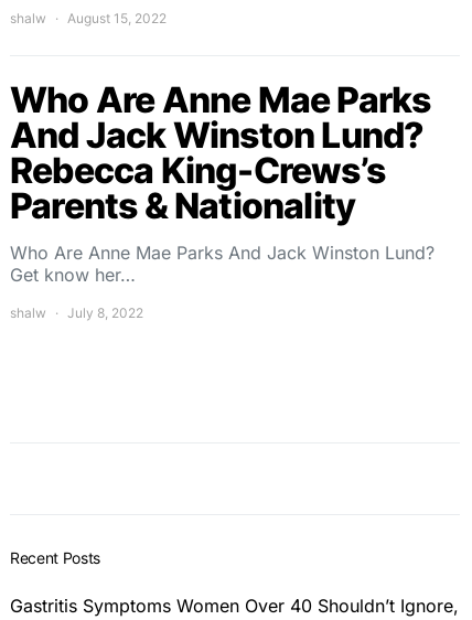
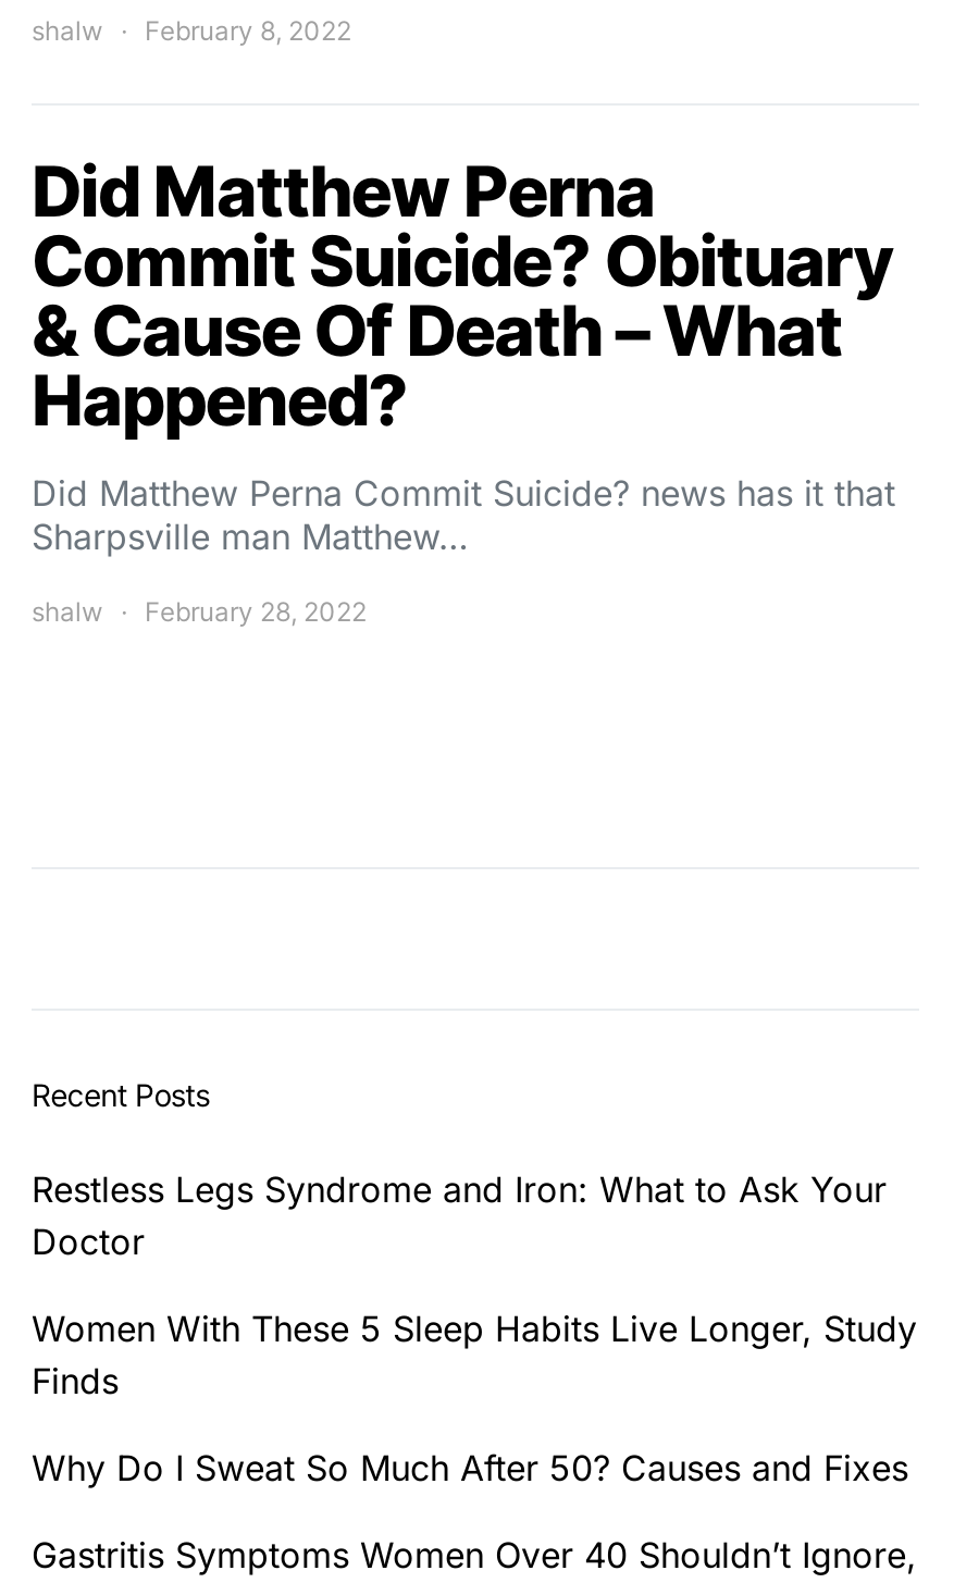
- shalw August 15, 2022
+ shalw February 8, 2022

- Who Are Anne Mae Parks
- And Jack Winston Lund?
- Rebecca King-Crews’s
- Parents & Nationality
- Who Are Anne Mae Parks And Jack Winston Lund?
- Get know her…
+ Did Matthew Perna
+ Commit Suicide? Obituary
+ & Cause Of Death – What
+ Happened?
+ Did Matthew Perna Commit Suicide? news has it that
+ Sharpsville man Matthew…

- shalw July 8, 2022
+ shalw February 28, 2022

+ Restless Legs Syndrome and Iron: What to Ask Your
+ Doctor
+ Women With These 5 Sleep Habits Live Longer, Study
+ Finds
+ Why Do I Sweat So Much After 50? Causes and Fixes
